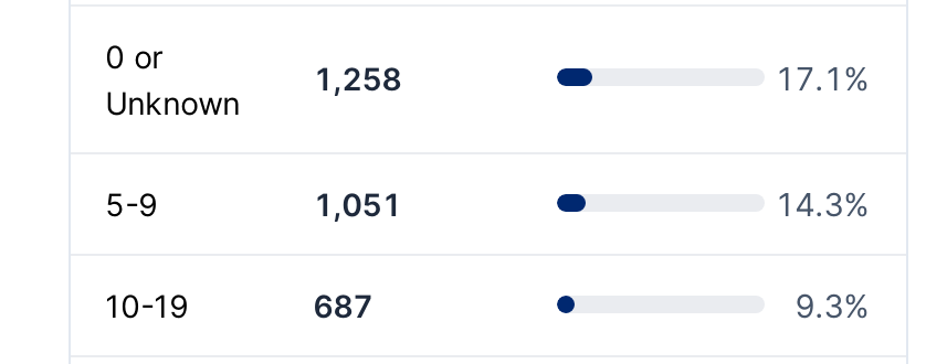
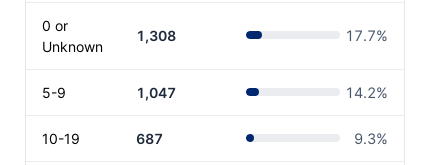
- 1,258
+ 1,308

- 17.1%
+ 17.7%

- 1,051
+ 1,047

- 14.3%
+ 14.2%
